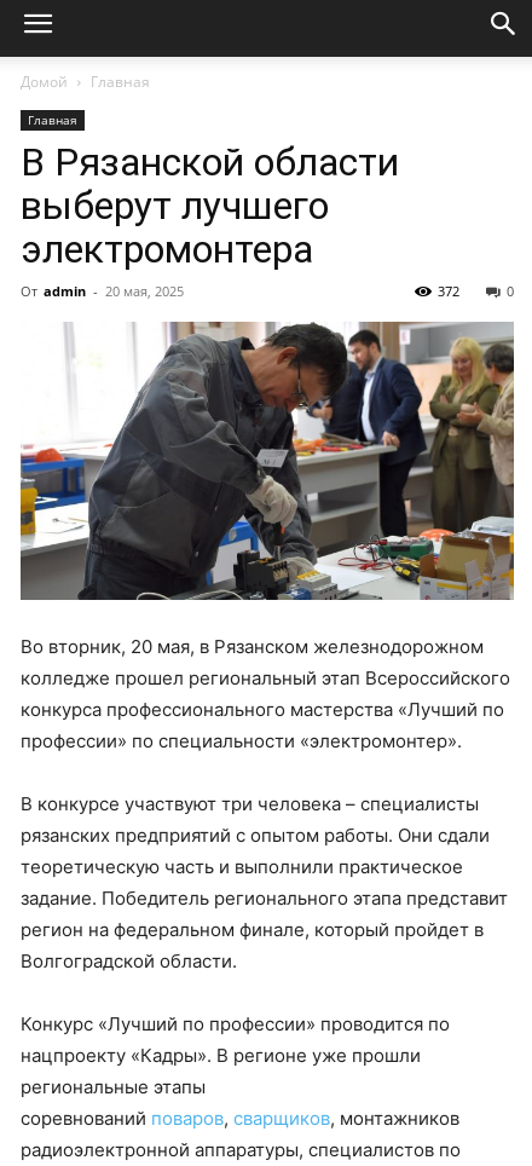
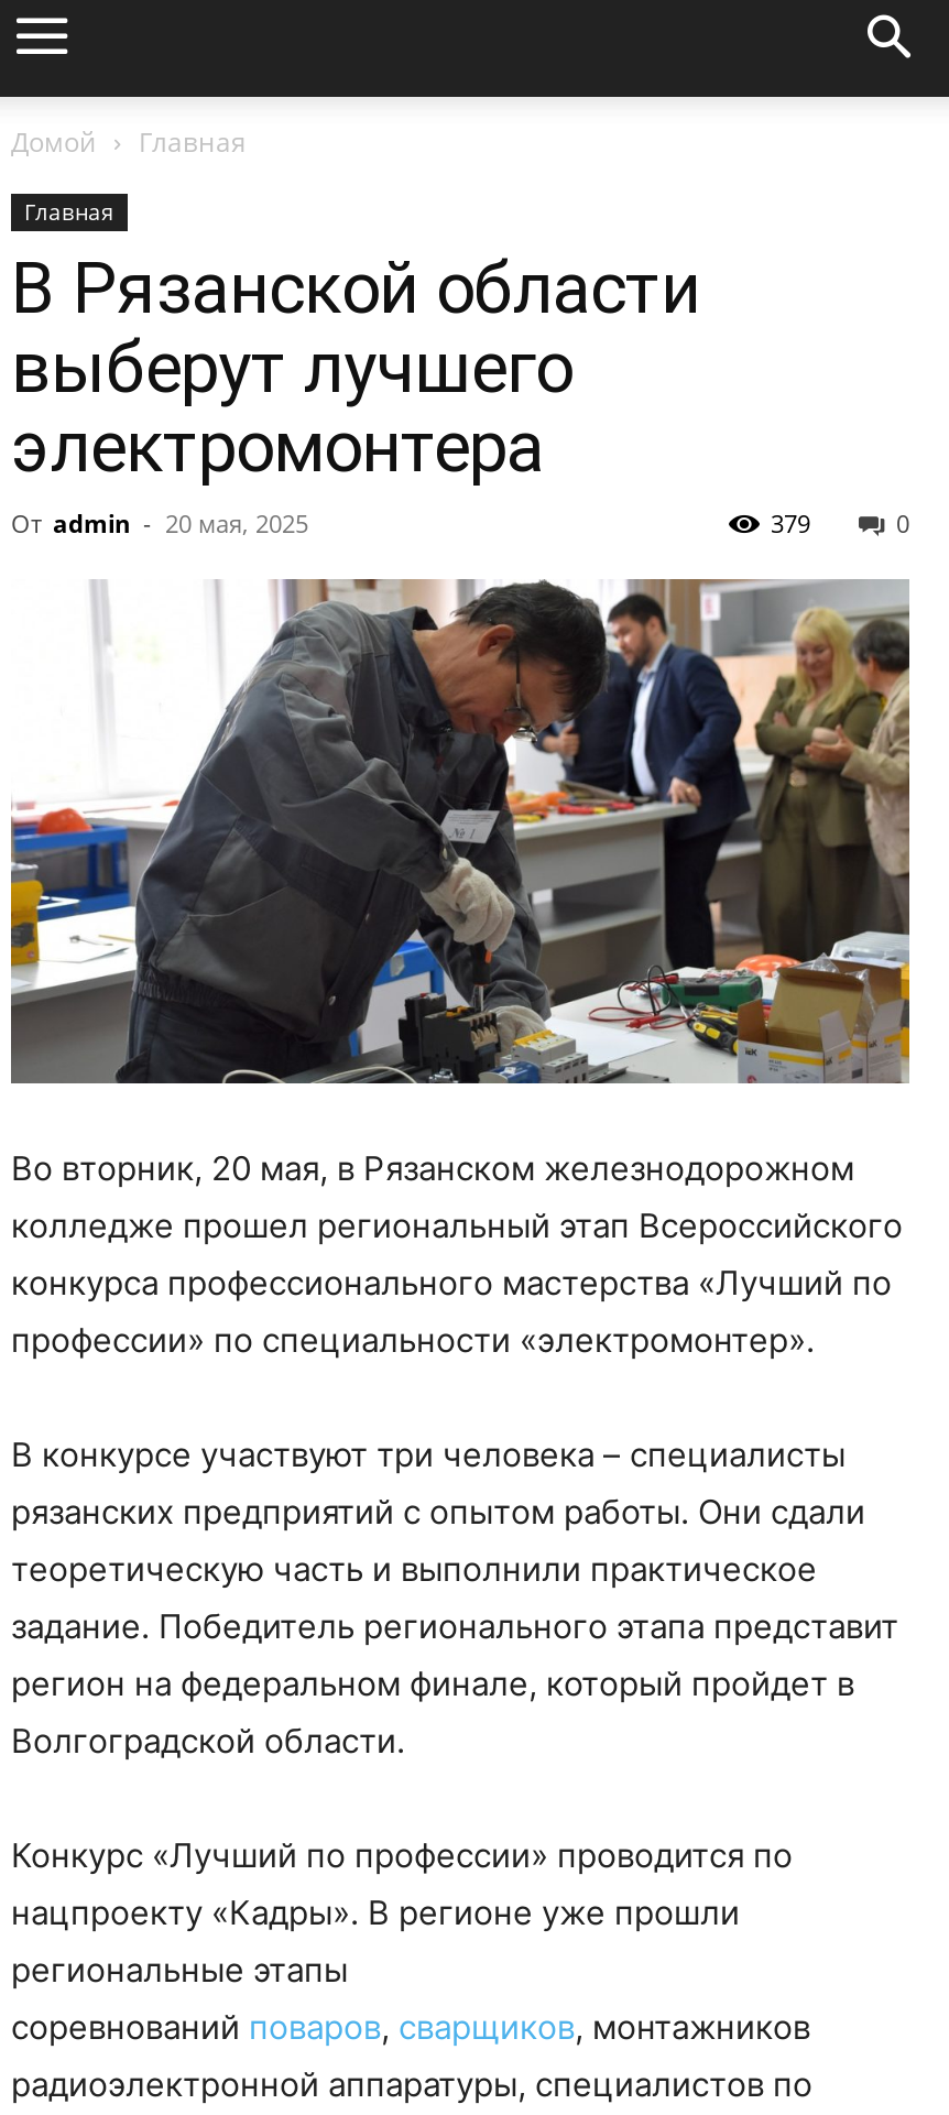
- 372
+ 379
